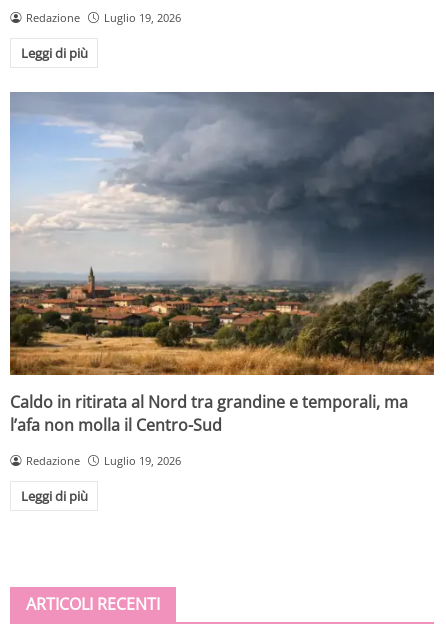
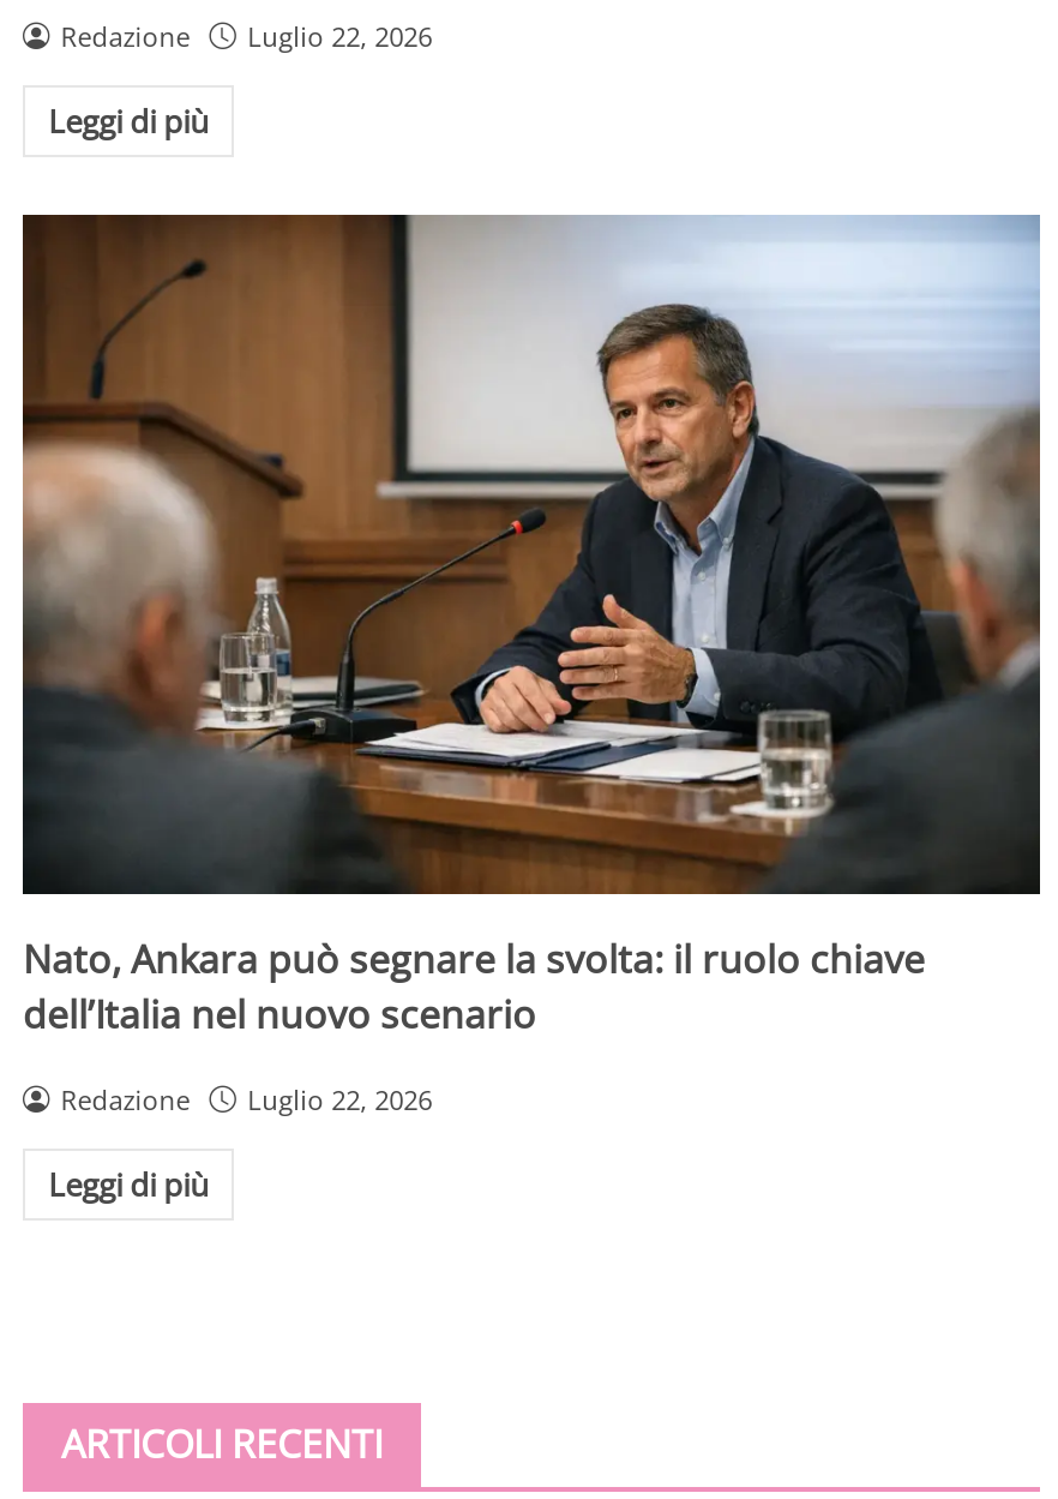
- Redazione Luglio 19, 2026
+ Redazione Luglio 22, 2026

- [image]
- Caldo in ritirata al Nord tra grandine e temporali, ma
- l’afa non molla il Centro-Sud
+ [image]
+ Nato, Ankara può segnare la svolta: il ruolo chiave
+ dell’Italia nel nuovo scenario

- Redazione Luglio 19, 2026
+ Redazione Luglio 22, 2026
